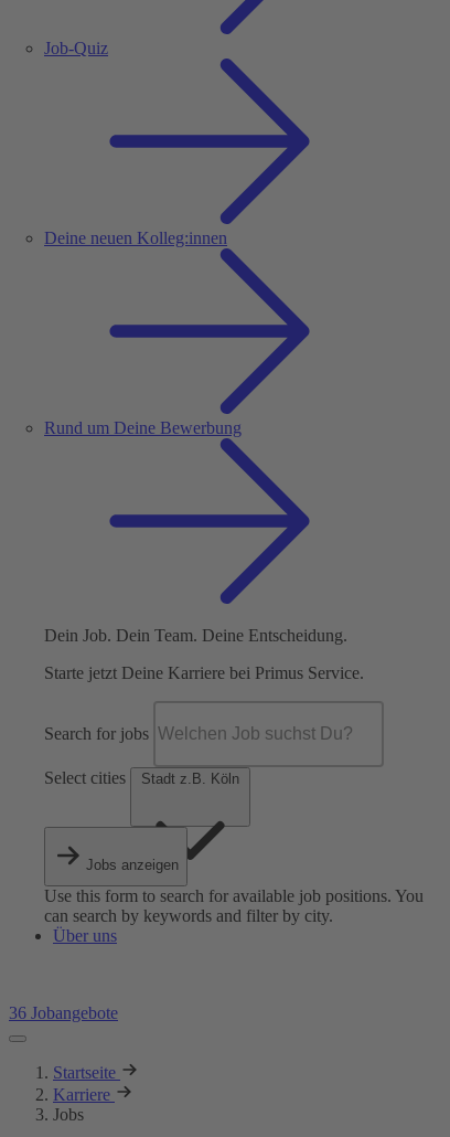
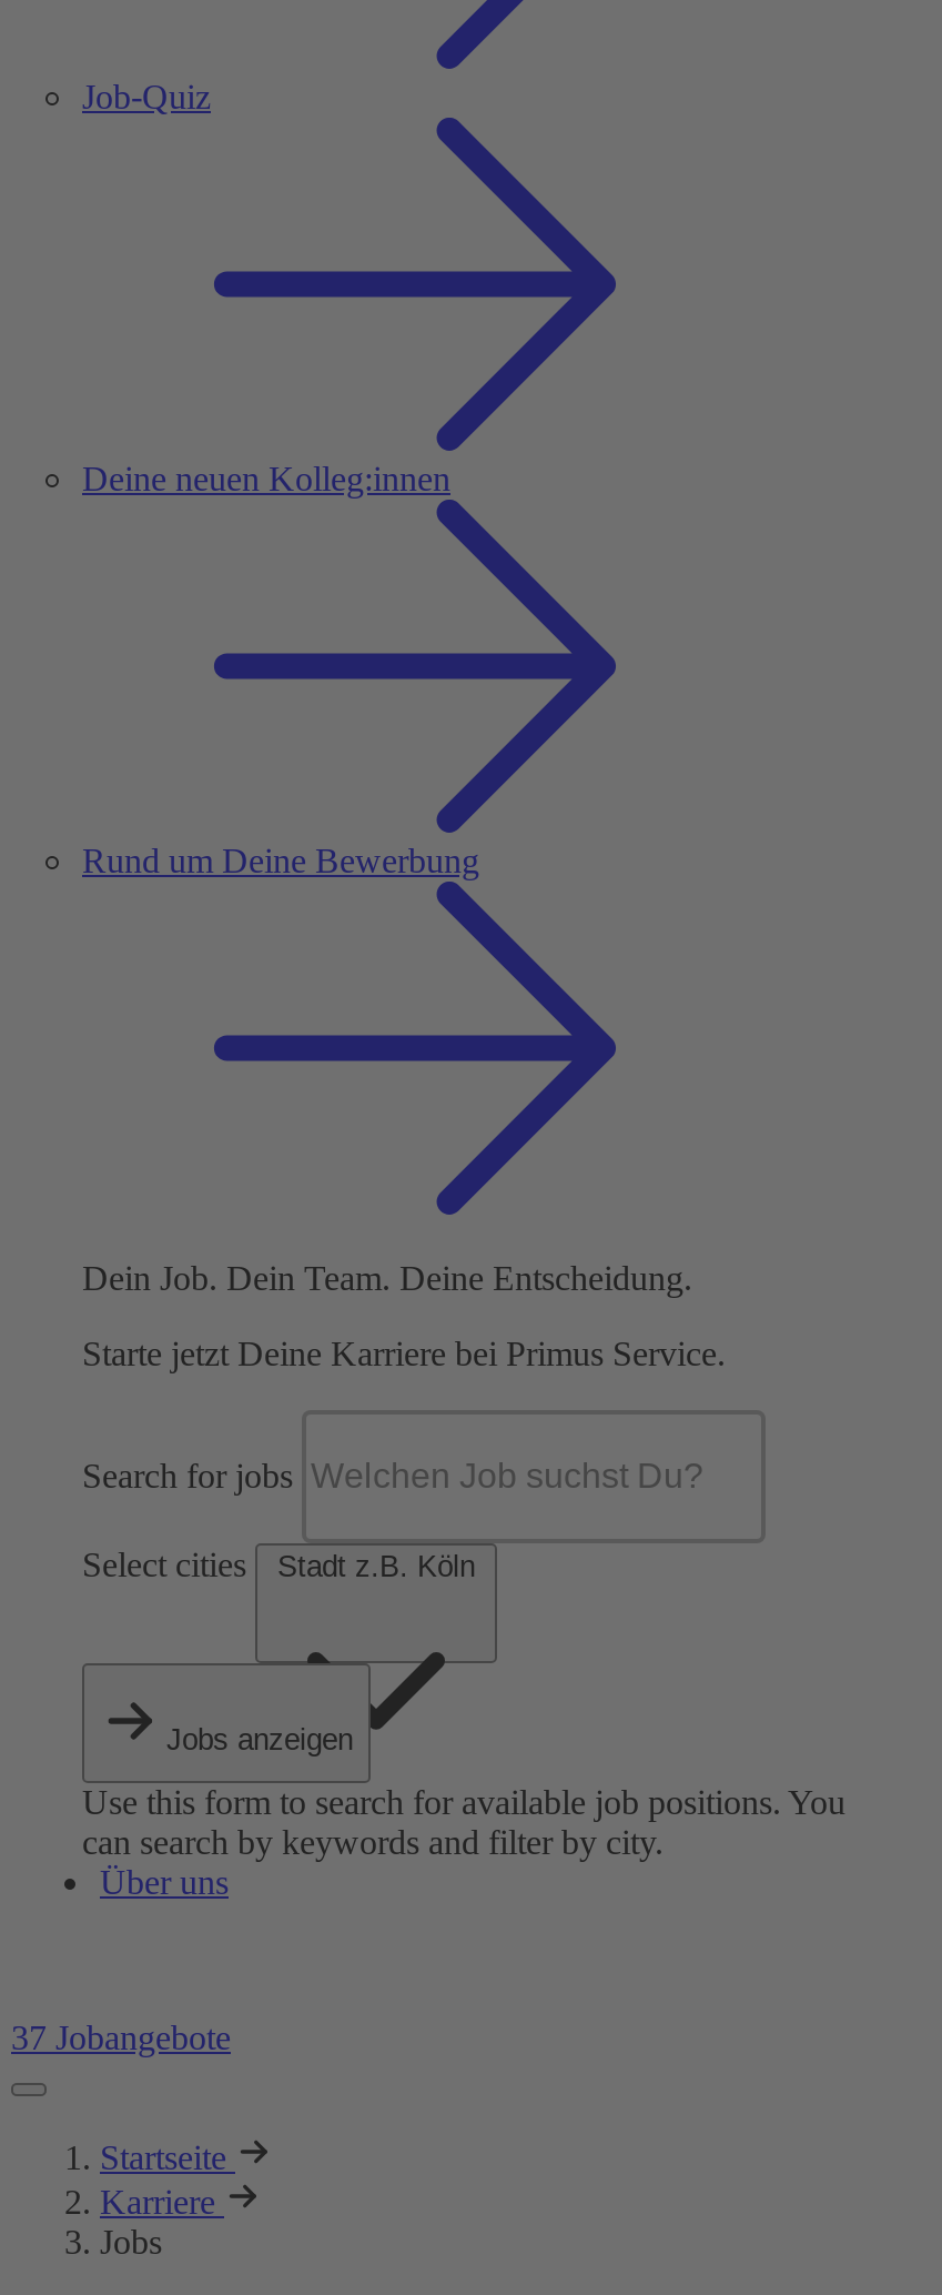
- 36 Jobangebote
+ 37 Jobangebote
